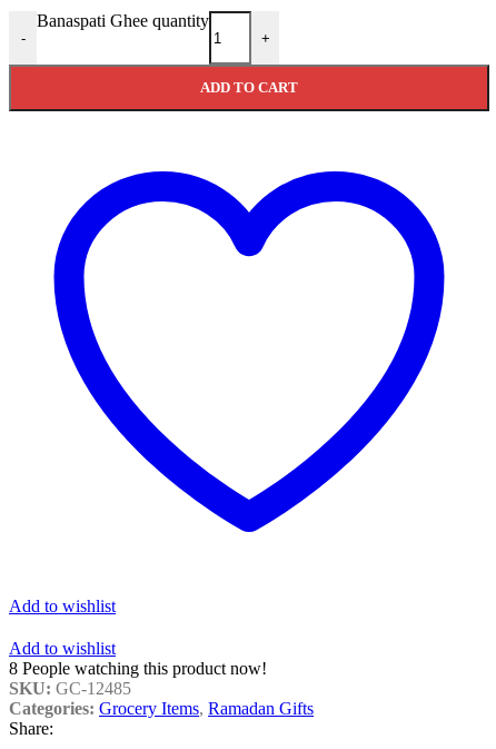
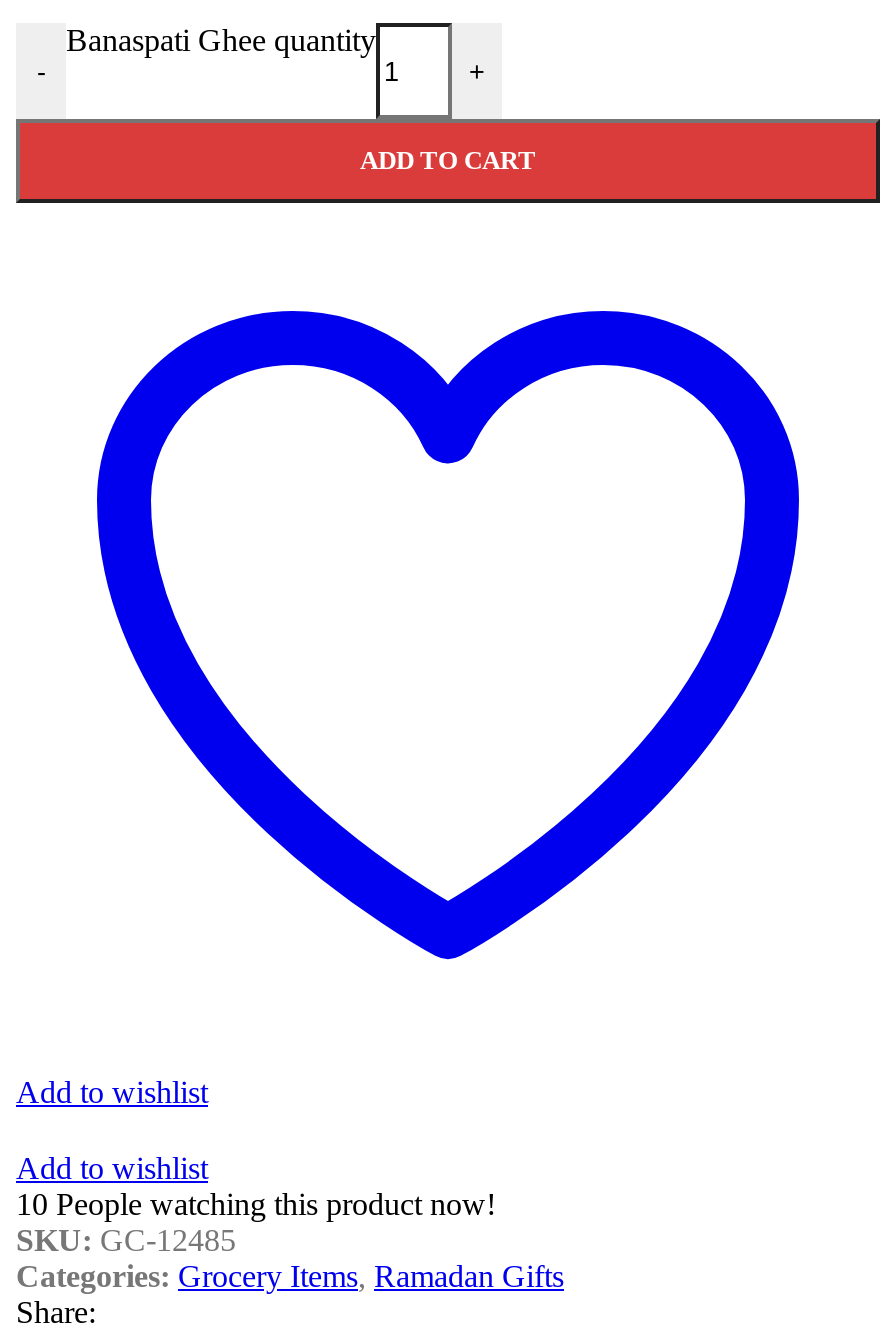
- 8 People watching this product now!
+ 10 People watching this product now!
